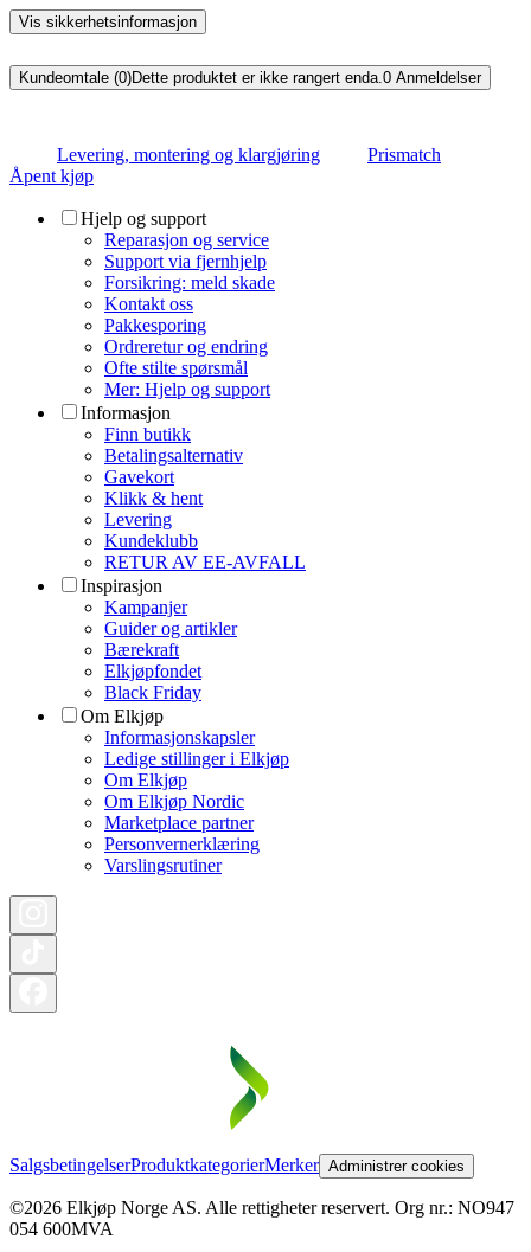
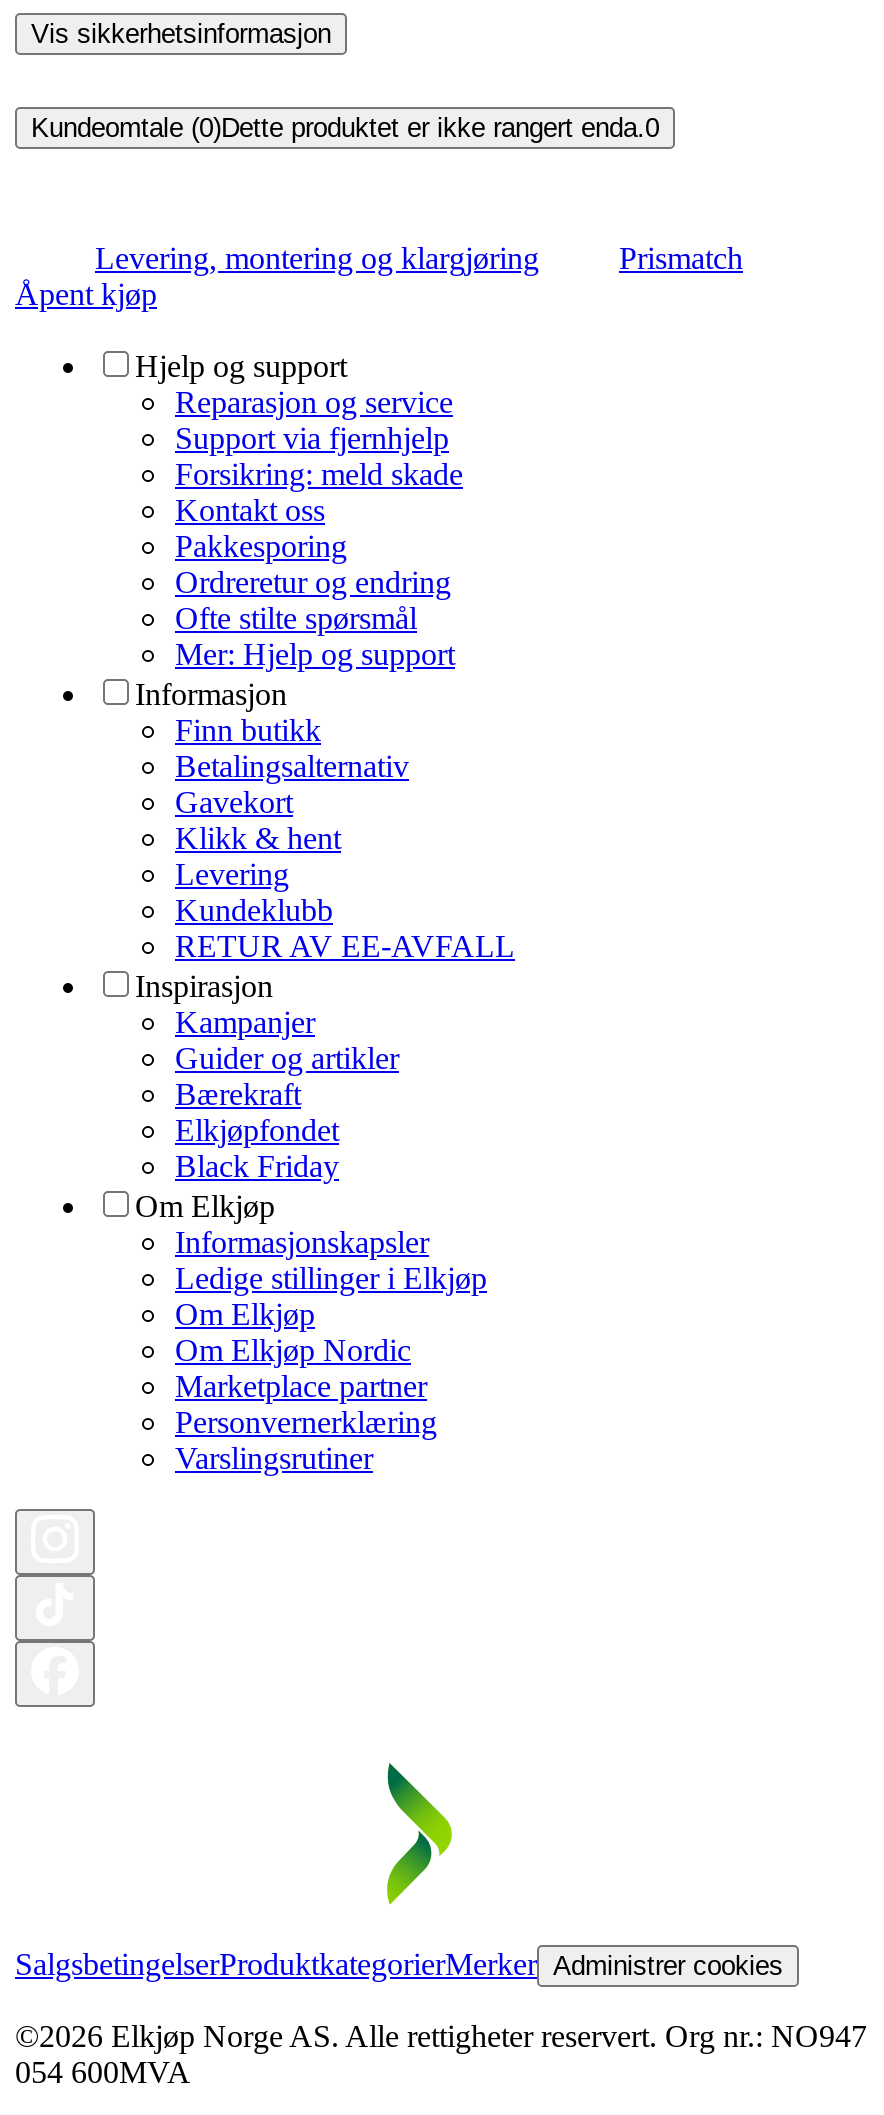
- Kundeomtale (0)Dette produktet er ikke rangert enda.0 Anmeldelser
+ Kundeomtale (0)Dette produktet er ikke rangert enda.0
